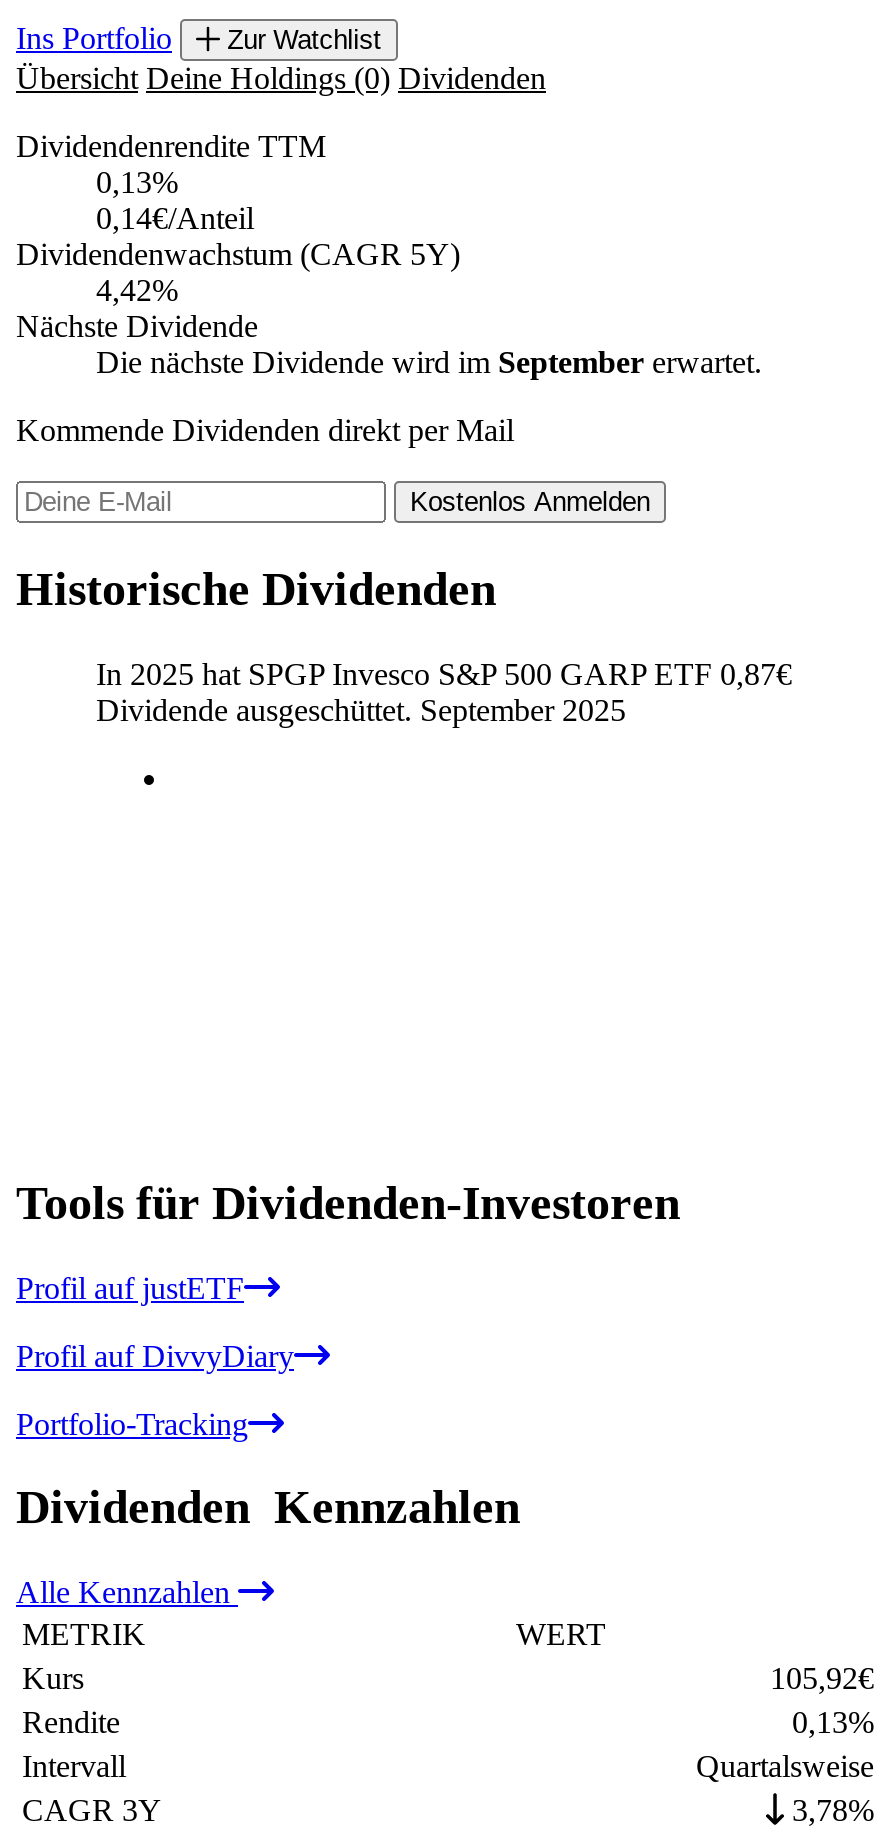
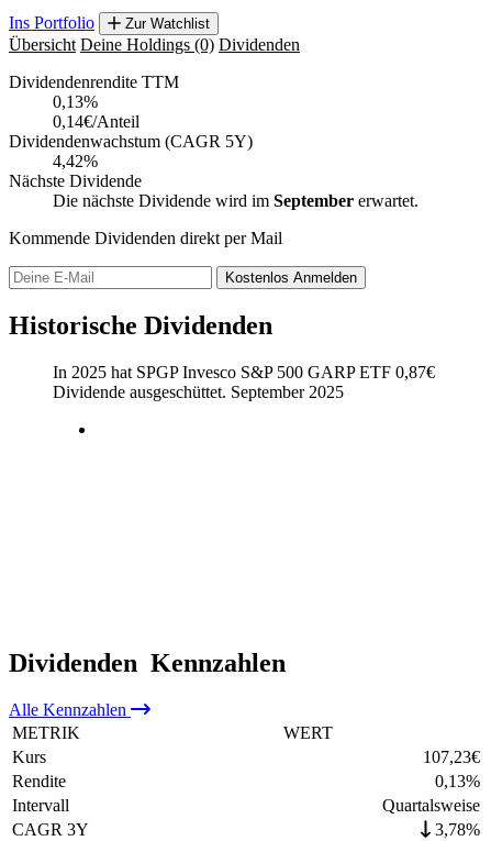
- Tools für Dividenden-Investoren
- Profil auf justETF
- Profil auf DivvyDiary
- Portfolio-Tracking

- 105,92€
+ 107,23€
